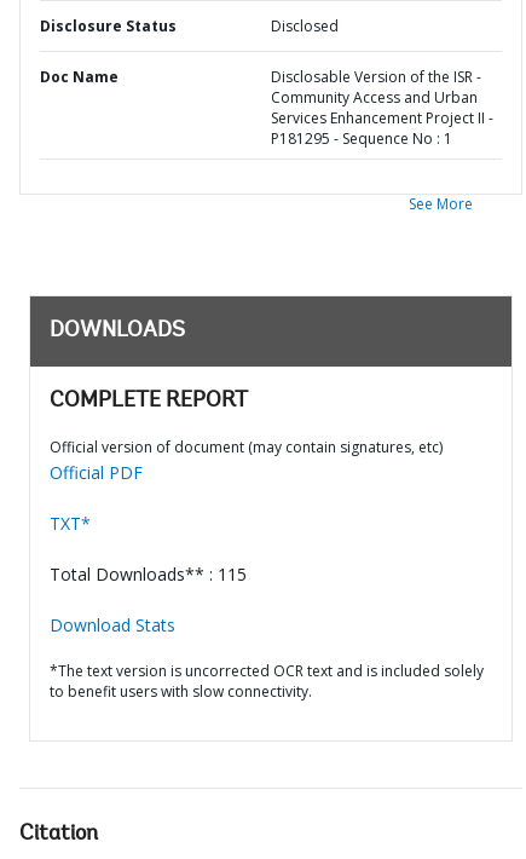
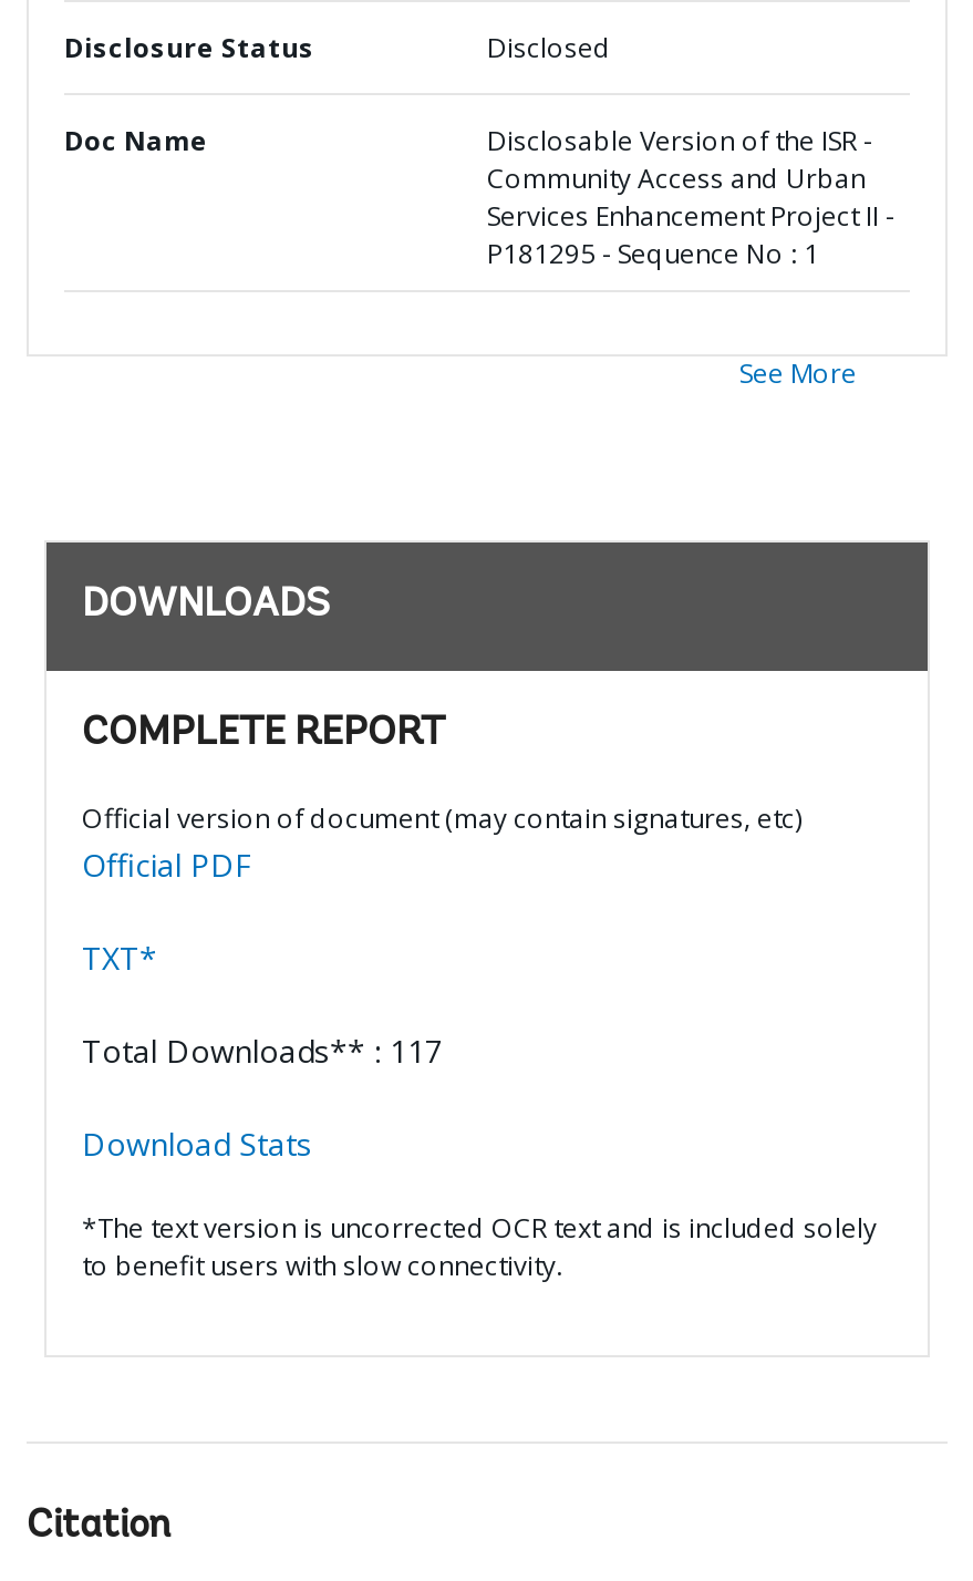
- Total Downloads** : 115
+ Total Downloads** : 117
